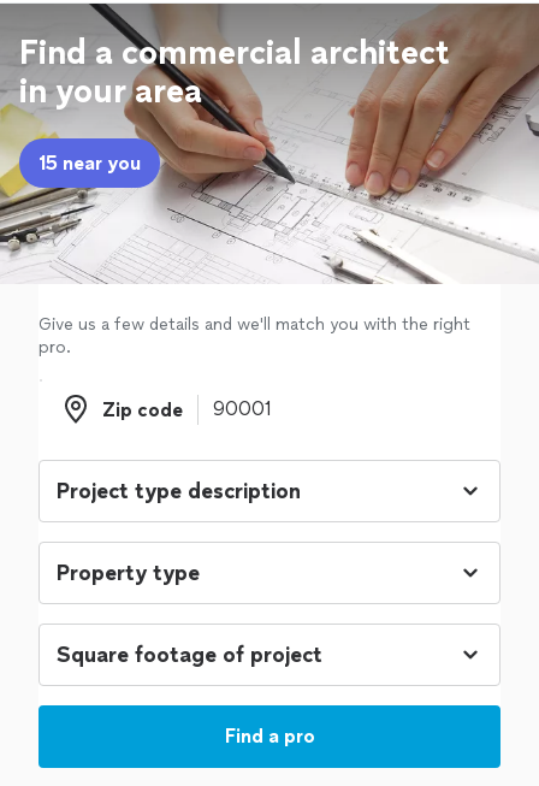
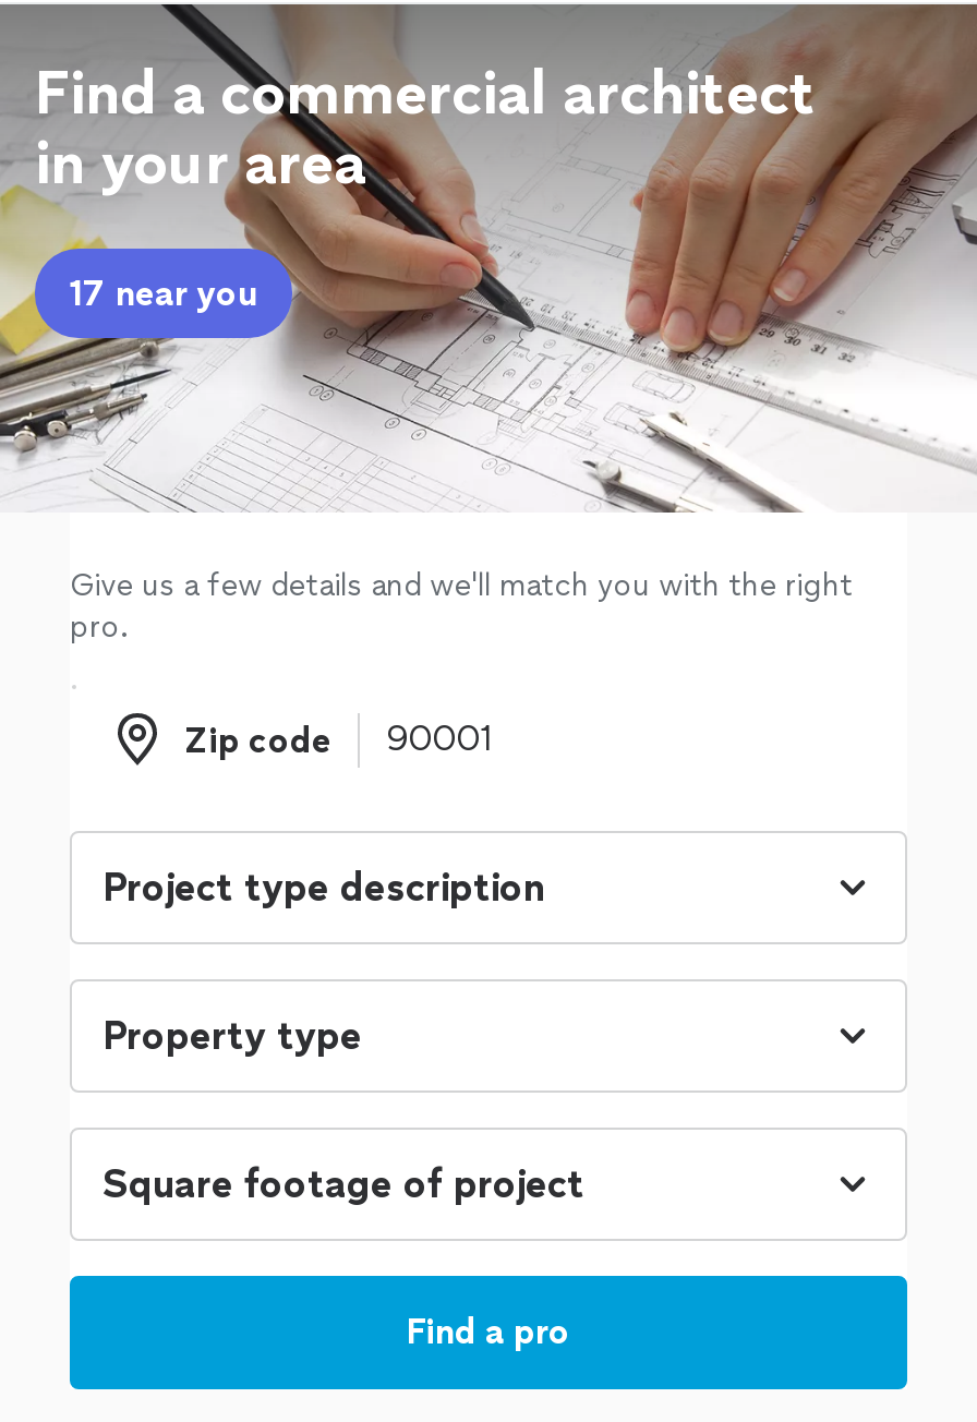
- 15 near you
+ 17 near you
